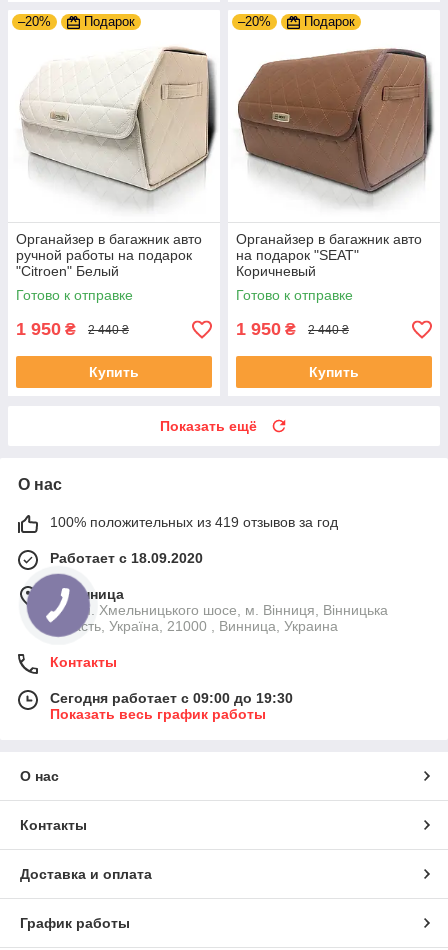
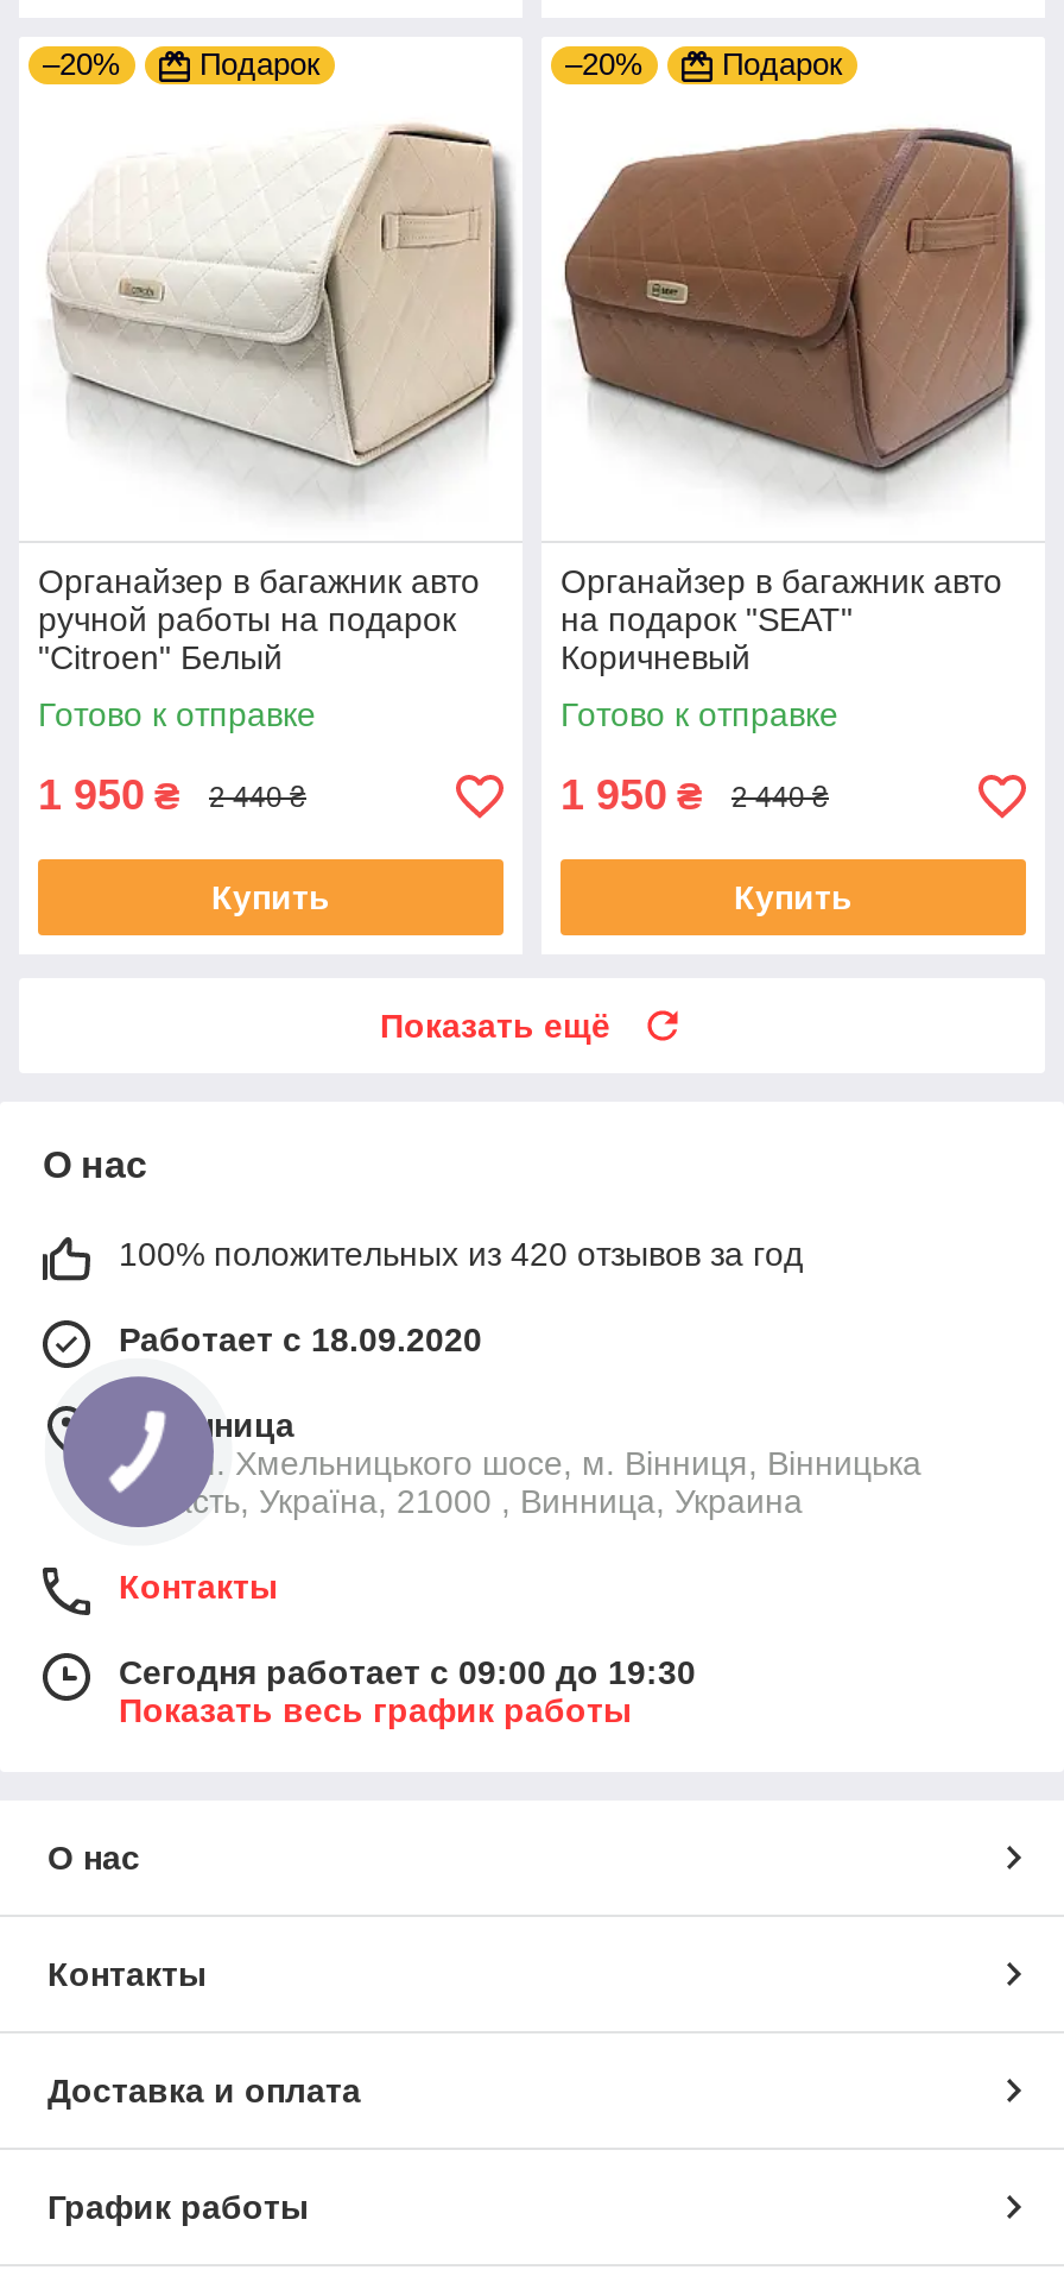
- 100% положительных из 419 отзывов за год
+ 100% положительных из 420 отзывов за год
